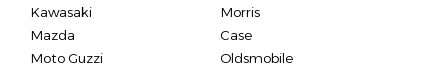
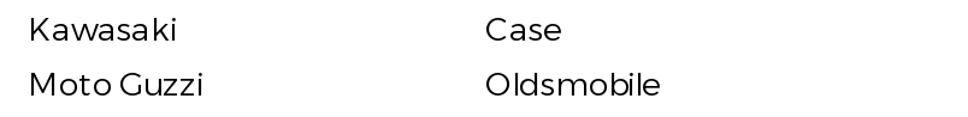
- Morris
- Mazda
